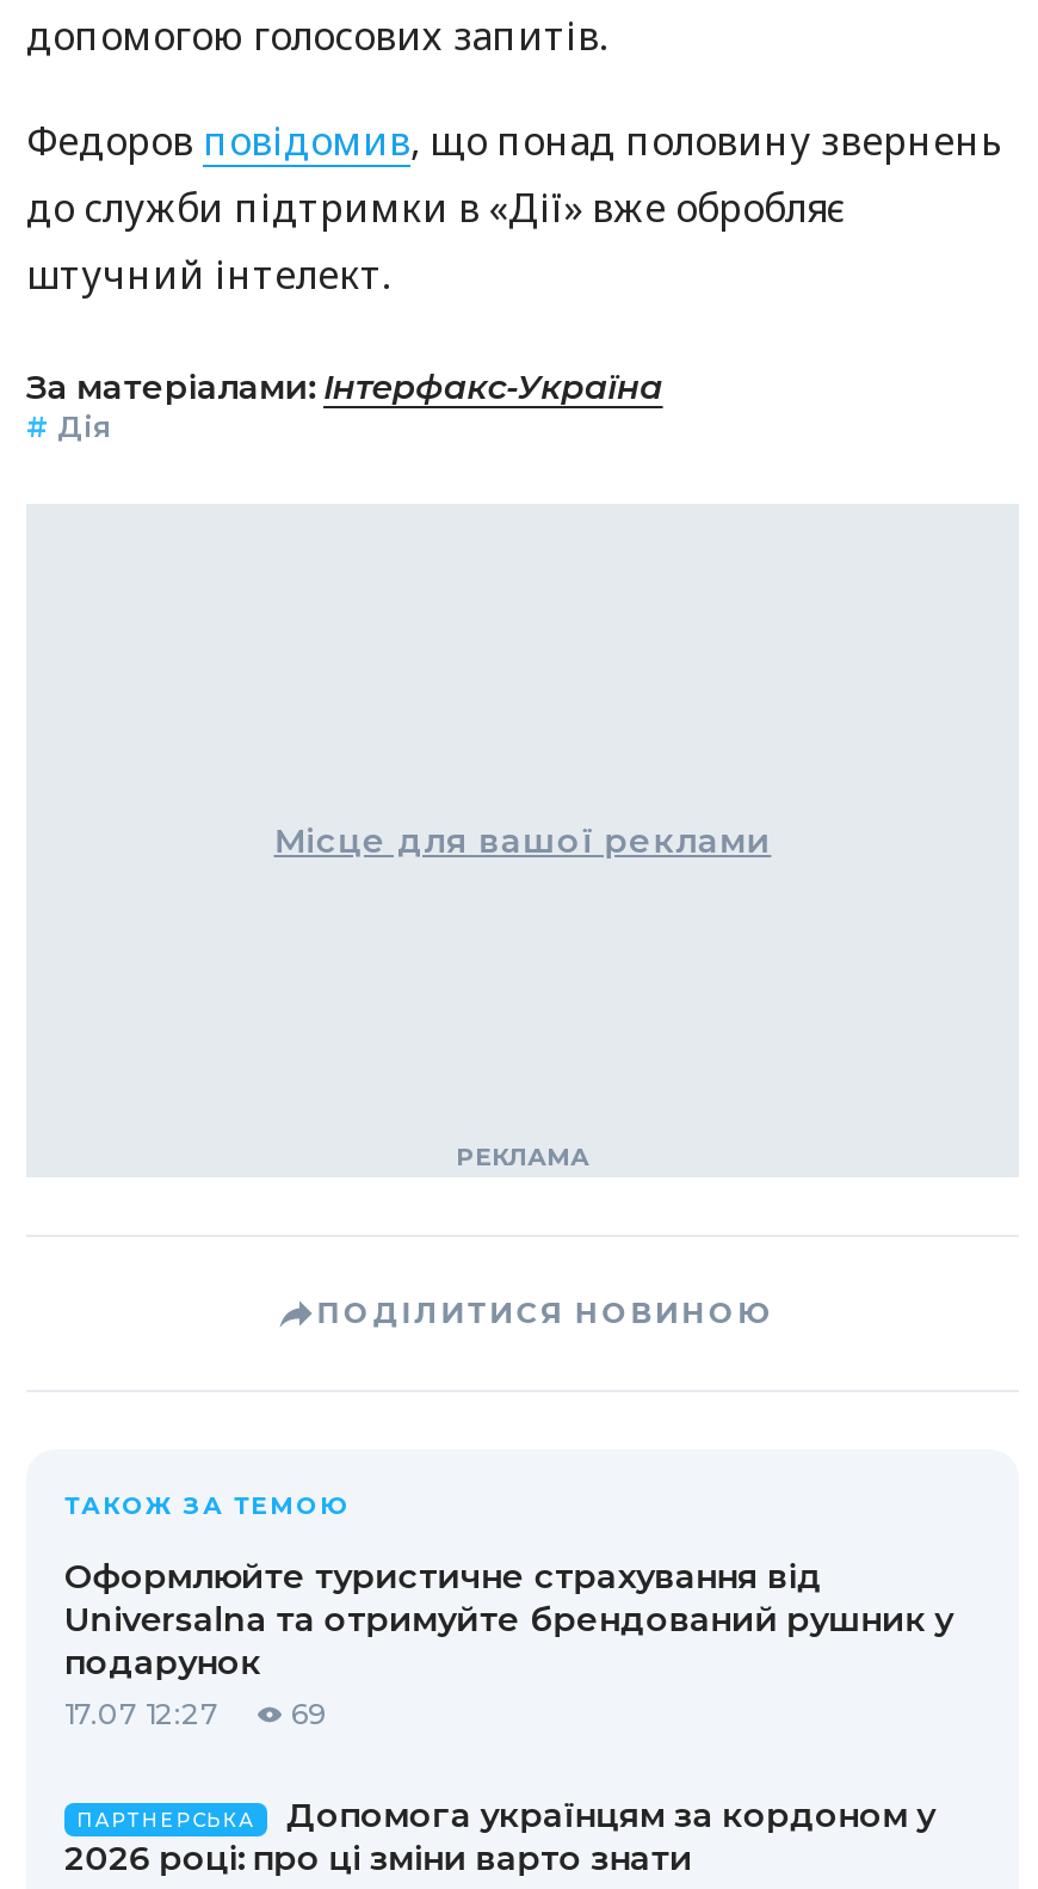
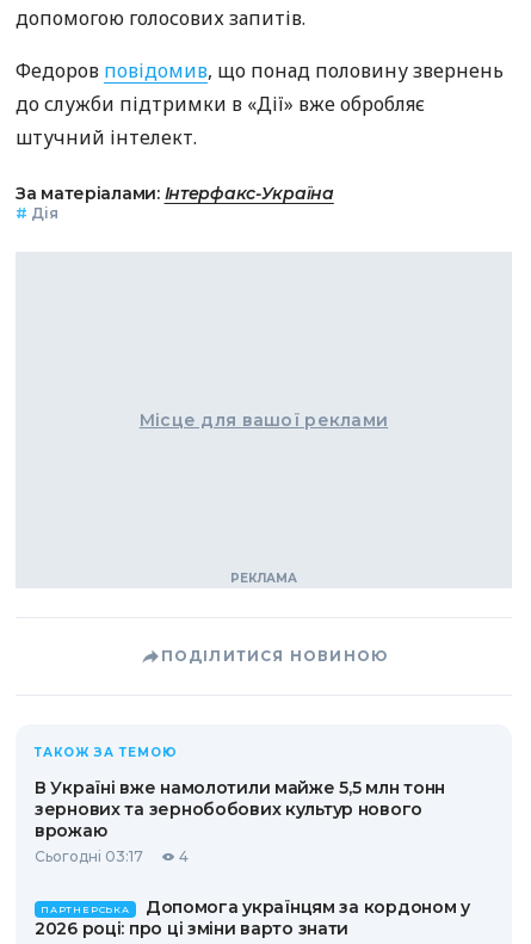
- Оформлюйте туристичне страхування від
- Universalna та отримуйте брендований рушник у
- подарунок
- 17.07 12:27
- 69
+ В Україні вже намолотили майже 5,5 млн тонн
+ зернових та зернобобових культур нового
+ врожаю
+ Сьогодні 03:17
+ 4
